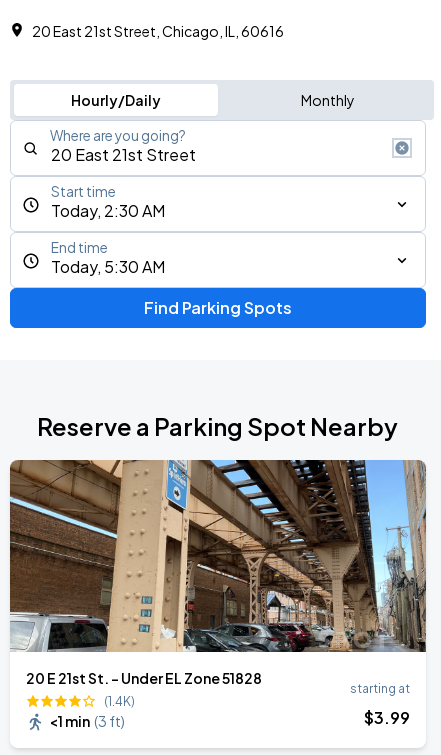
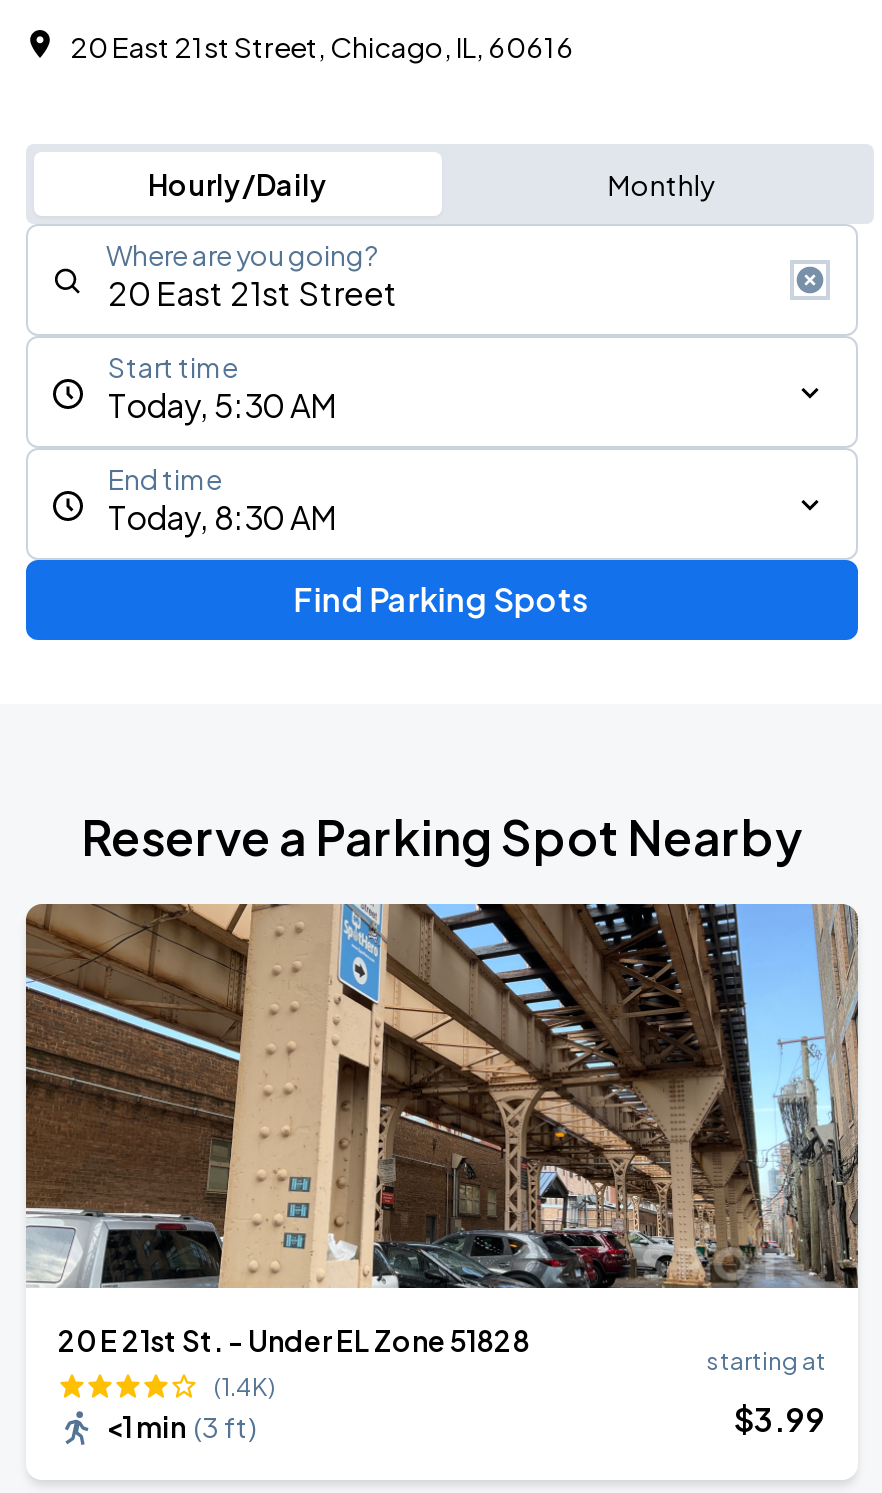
- Today, 2:30 AM
+ Today, 5:30 AM

- Today, 5:30 AM
+ Today, 8:30 AM
